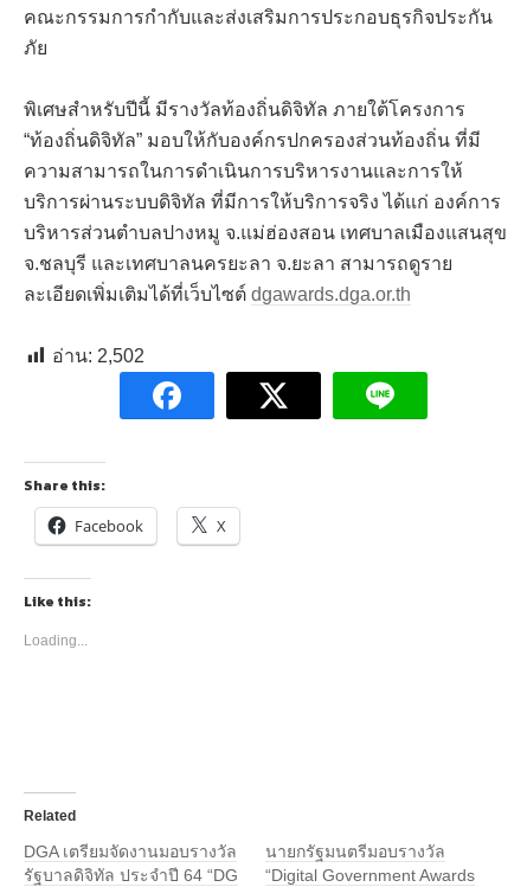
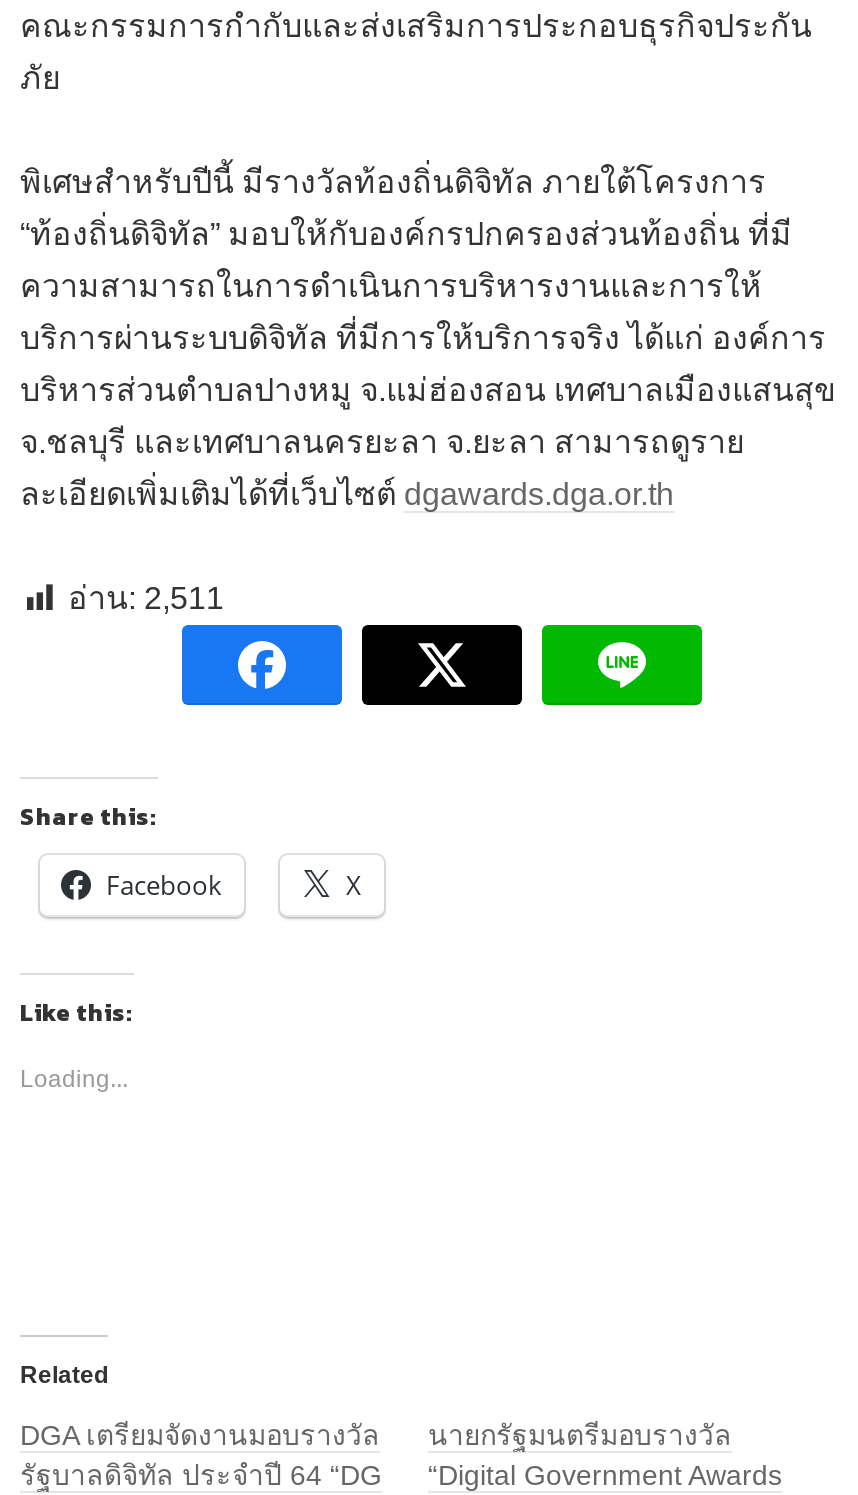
- อ่าน: 2,502
+ อ่าน: 2,511
